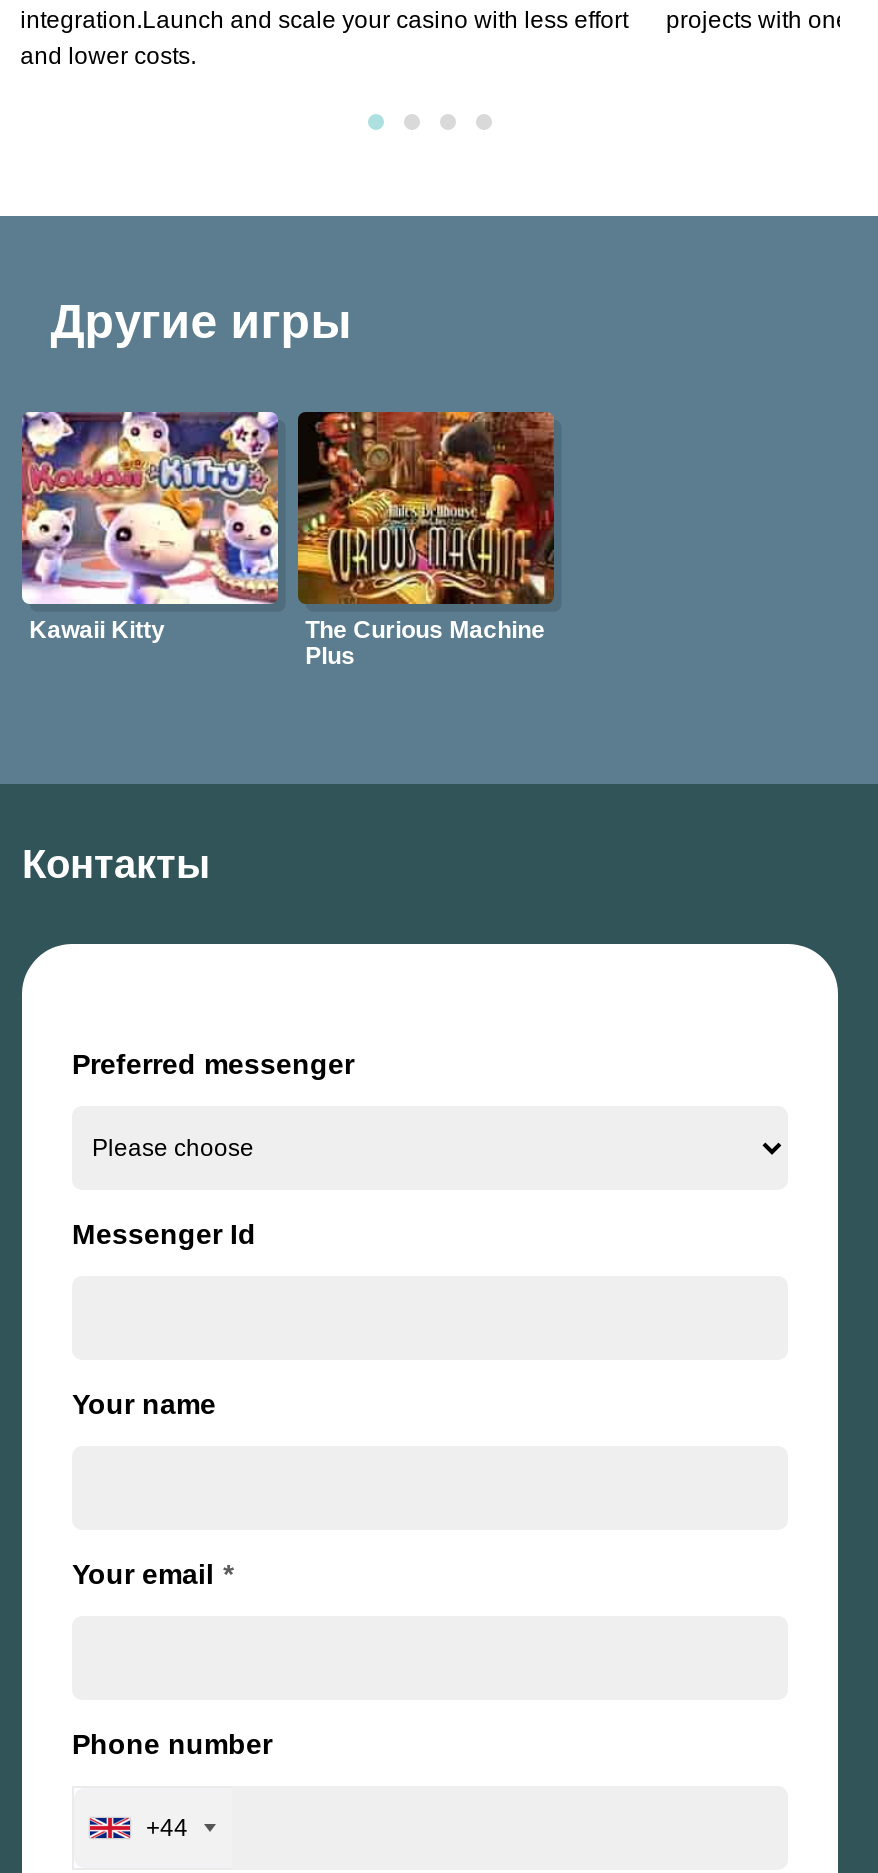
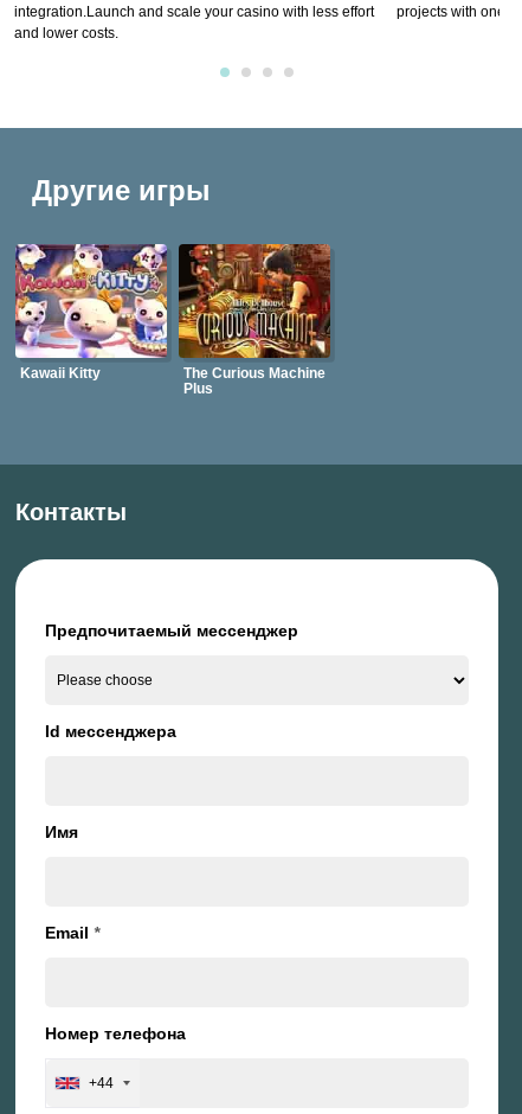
- Preferred messenger
+ Предпочитаемый мессенджер

- Messenger Id
+ Id мессенджера

- Your name
+ Имя

- Your email *
+ Email *

- Phone number
+ Номер телефона
